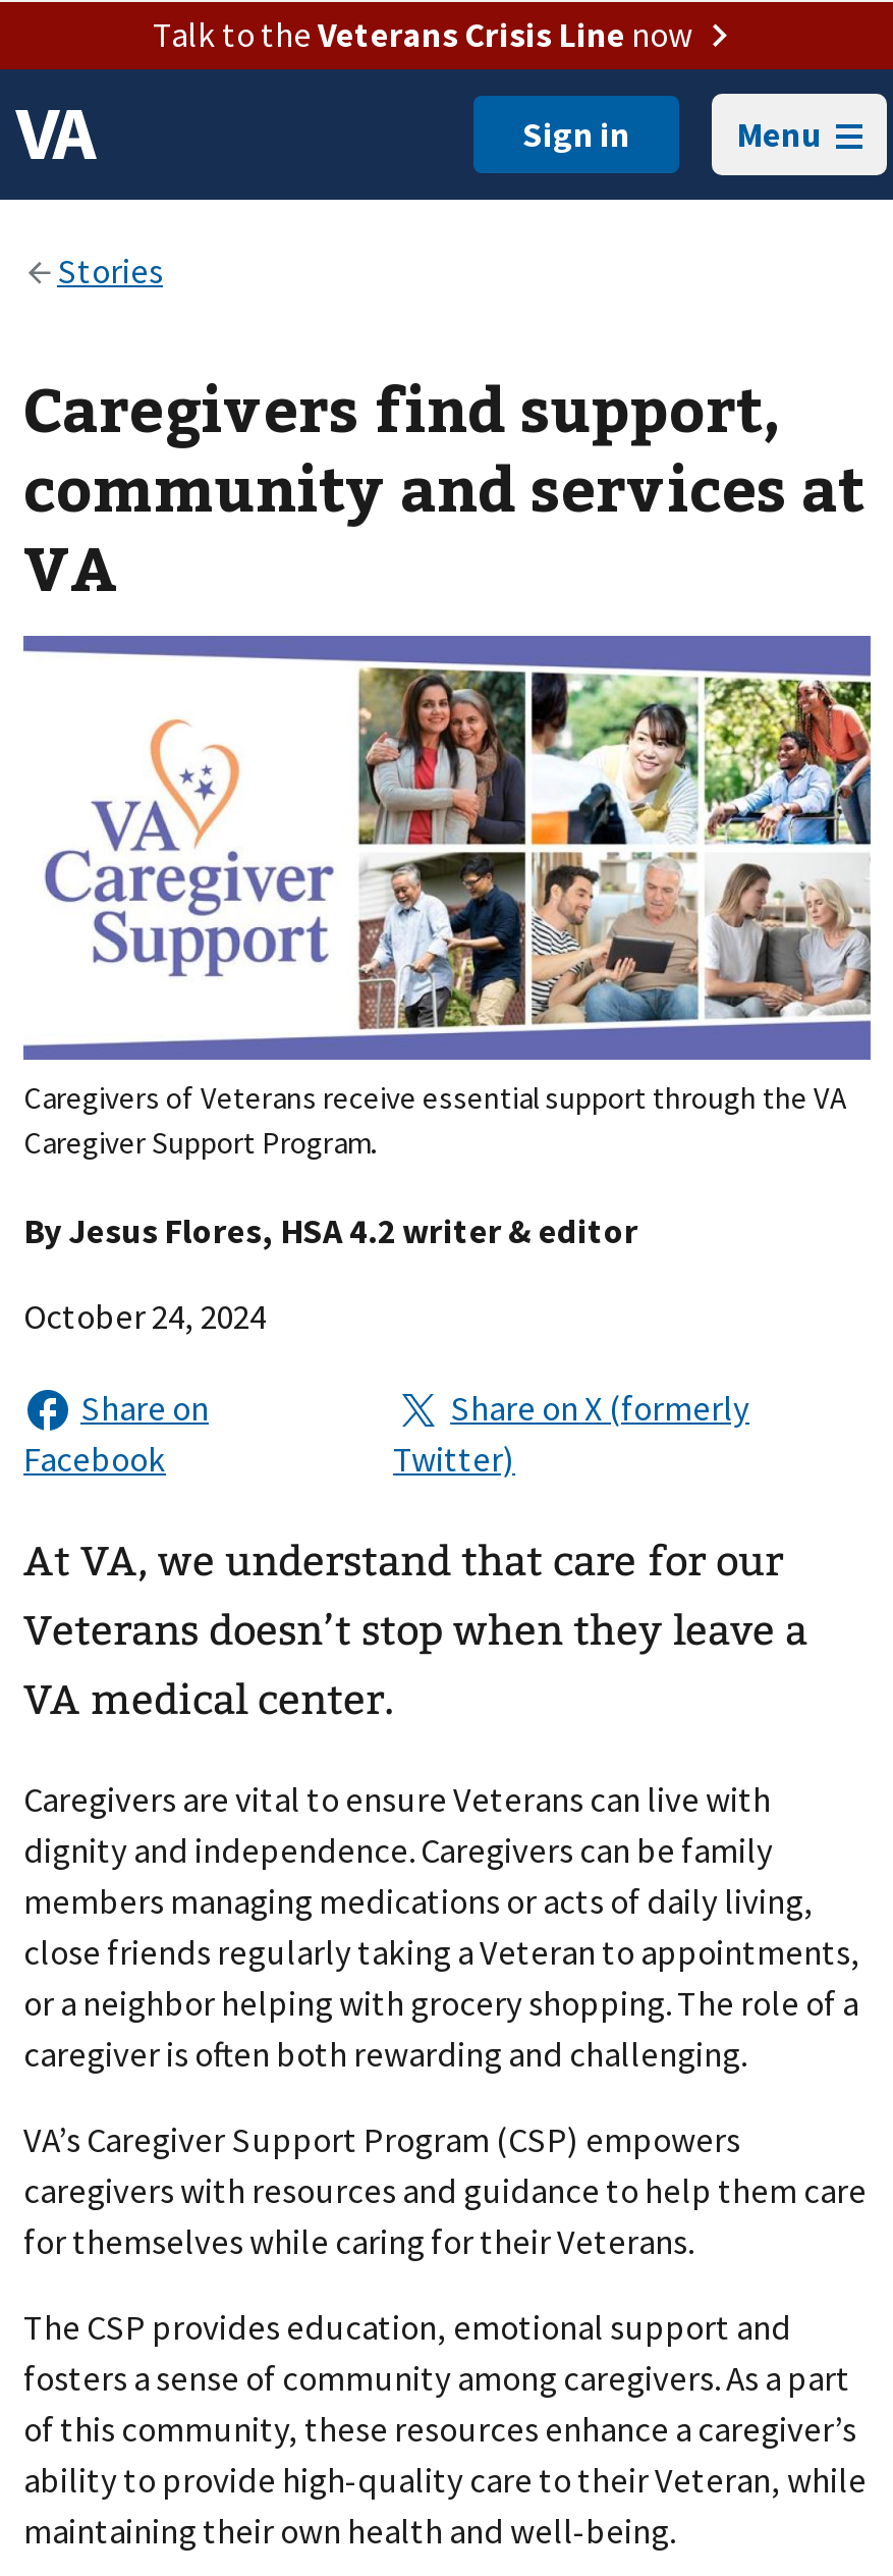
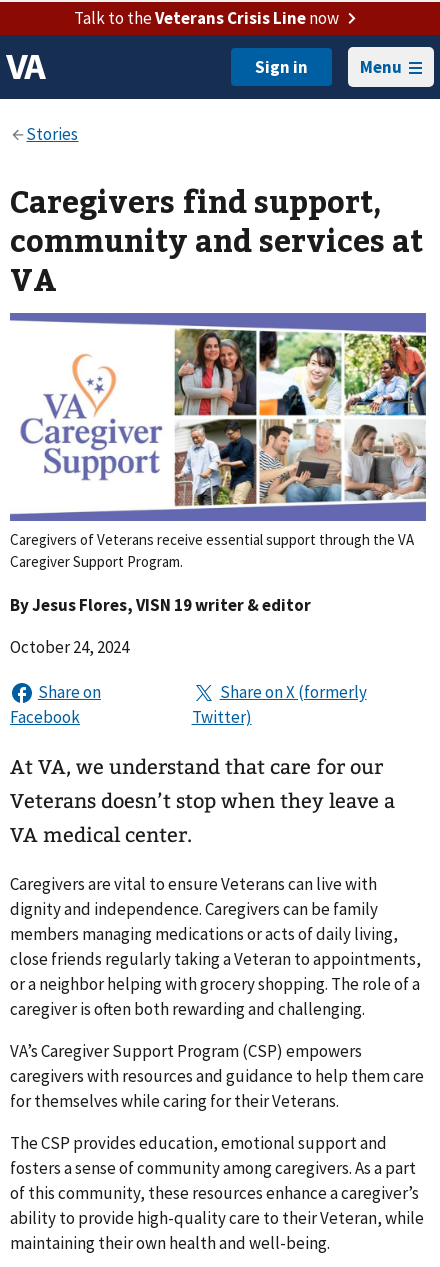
- By Jesus Flores, HSA 4.2 writer & editor
+ By Jesus Flores, VISN 19 writer & editor
